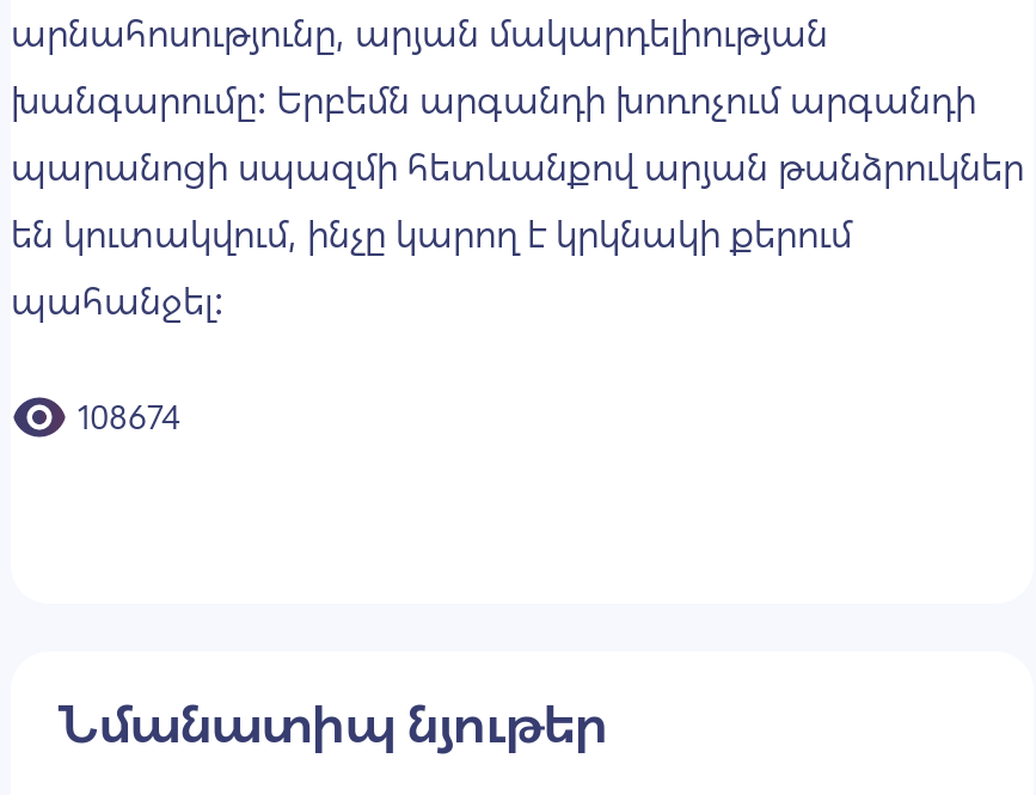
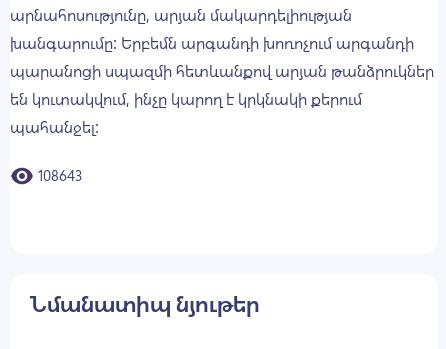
- 108674
+ 108643
